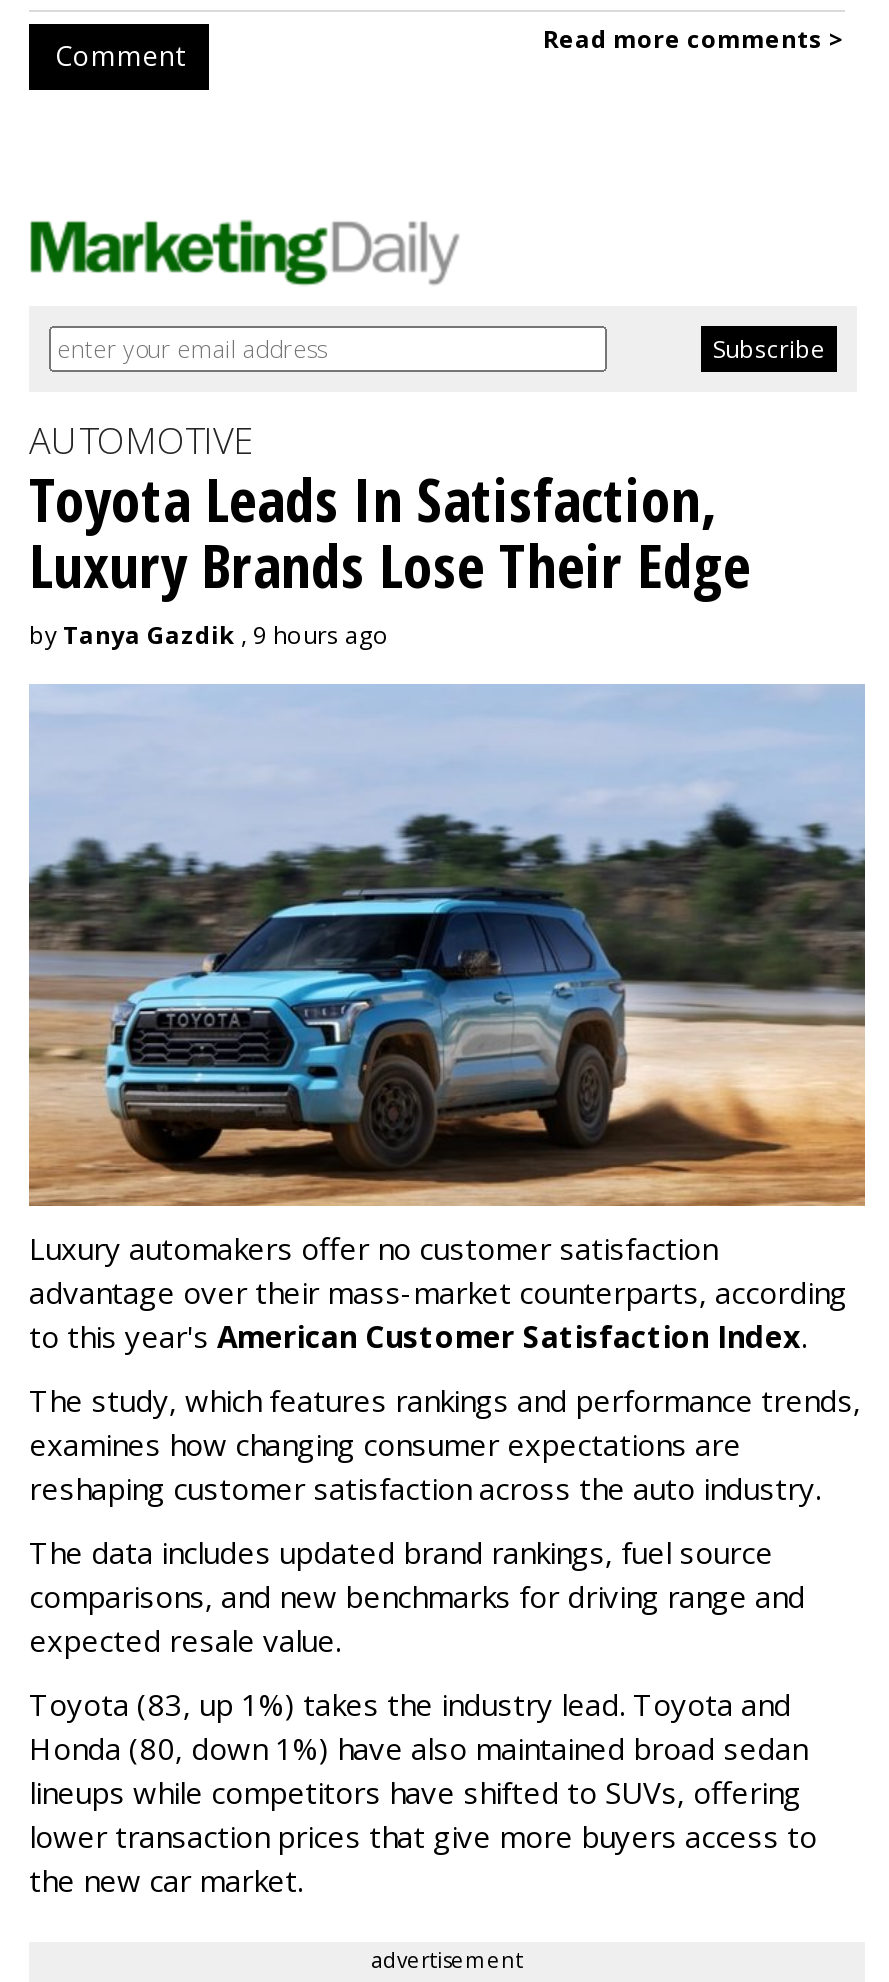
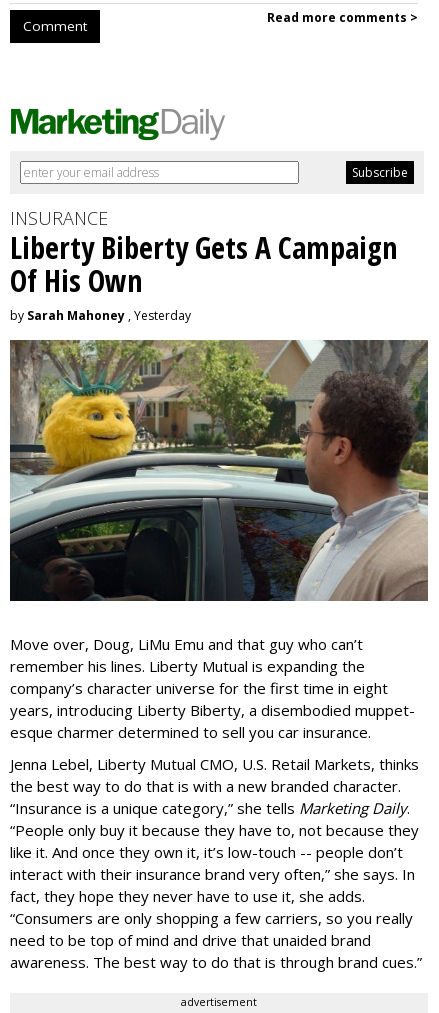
- AUTOMOTIVE
- Toyota Leads In Satisfaction,
- Luxury Brands Lose Their Edge
- by Tanya Gazdik, 9 hours ago
+ INSURANCE
+ Liberty Biberty Gets A Campaign
+ Of His Own
+ by Sarah Mahoney, Yesterday

- [image]
- Luxury automakers offer no customer satisfaction
- advantage over their mass-market counterparts, according
- to this year's American Customer Satisfaction Index.
- The study, which features rankings and performance trends,
- examines how changing consumer expectations are
- reshaping customer satisfaction across the auto industry.
- The data includes updated brand rankings, fuel source
- comparisons, and new benchmarks for driving range and
- expected resale value.
- Toyota (83, up 1%) takes the industry lead. Toyota and
- Honda (80, down 1%) have also maintained broad sedan
- lineups while competitors have shifted to SUVs, offering
- lower transaction prices that give more buyers access to
- the new car market.
+ [image]
+ Move over, Doug, LiMu Emu and that guy who can’t
+ remember his lines. Liberty Mutual is expanding the
+ company’s character universe for the first time in eight
+ years, introducing Liberty Biberty, a disembodied muppet-
+ esque charmer determined to sell you car insurance.
+ Jenna Lebel, Liberty Mutual CMO, U.S. Retail Markets, thinks
+ the best way to do that is with a new branded character.
+ “Insurance is a unique category,” she tells Marketing Daily.
+ “People only buy it because they have to, not because they
+ like it. And once they own it, it’s low-touch -- people don’t
+ interact with their insurance brand very often,” she says. In
+ fact, they hope they never have to use it, she adds.
+ “Consumers are only shopping a few carriers, so you really
+ need to be top of mind and drive that unaided brand
+ awareness. The best way to do that is through brand cues.”
